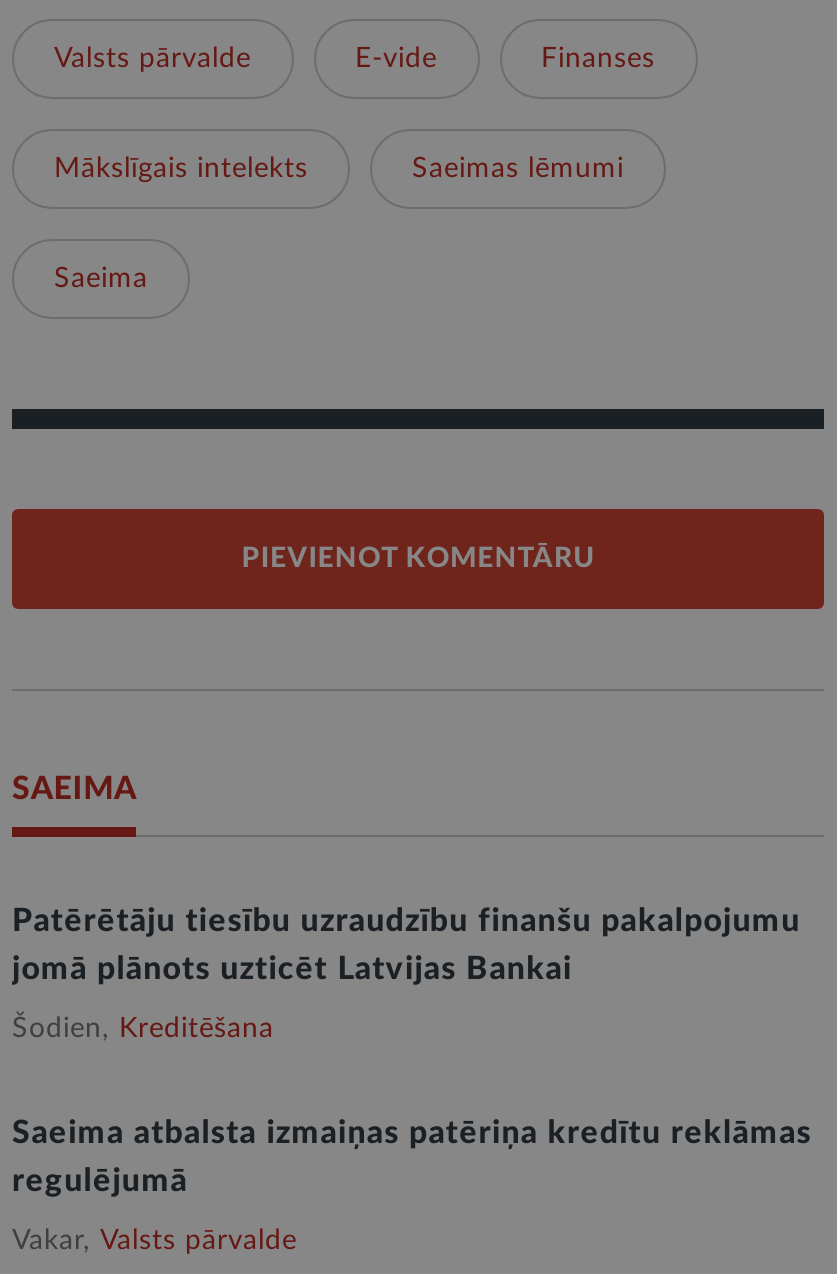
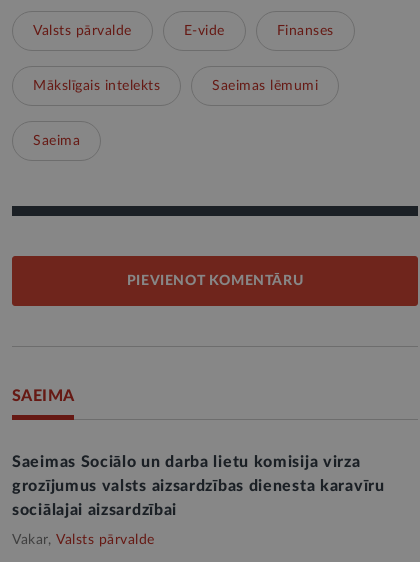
- Patērētāju tiesību uzraudzību finanšu pakalpojumu
- jomā plānots uzticēt Latvijas Bankai
- Šodien, Kreditēšana
- Saeima atbalsta izmaiņas patēriņa kredītu reklāmas
- regulējumā
+ Saeimas Sociālo un darba lietu komisija virza
+ grozījumus valsts aizsardzības dienesta karavīru
+ sociālajai aizsardzībai
